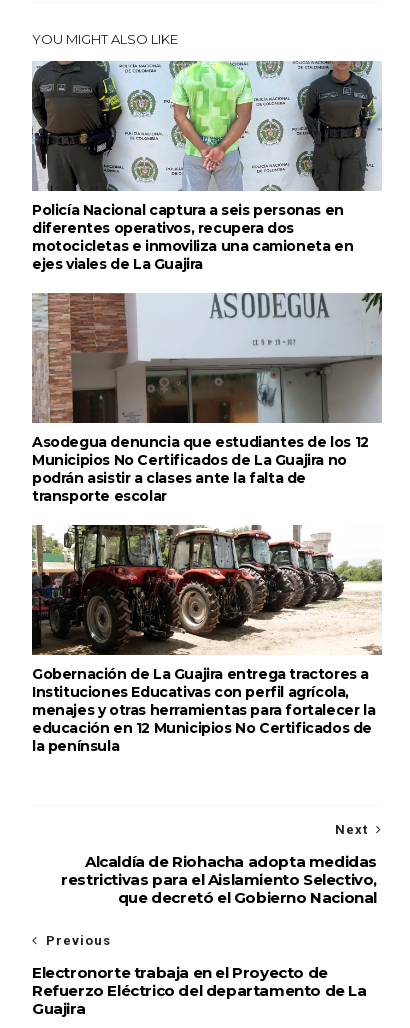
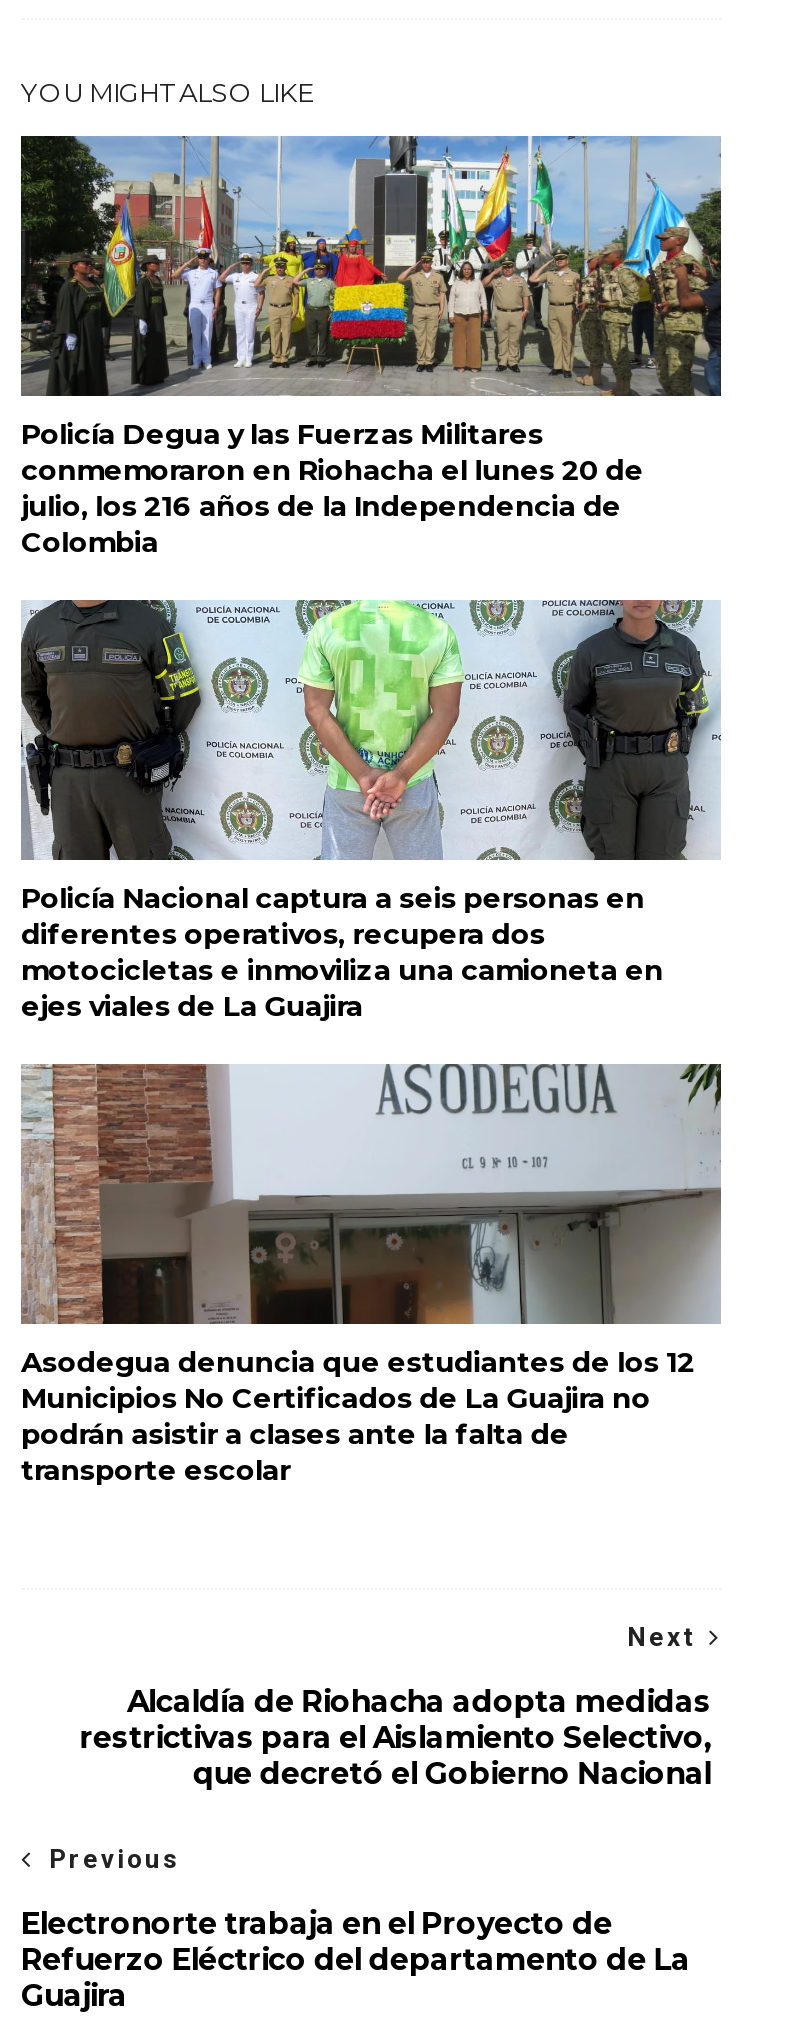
+ [image]
+ Policía Degua y las Fuerzas Militares
+ conmemoraron en Riohacha el lunes 20 de
+ julio, los 216 años de la Independencia de
+ Colombia

moved down: [image] | Policía Nacional captura a seis personas en | diferentes operativos, recupera dos | ... | podrán asistir a clases ante la falta de | transporte escolar

- [image]
- Gobernación de La Guajira entrega tractores a
- Instituciones Educativas con perfil agrícola,
- menajes y otras herramientas para fortalecer la
- educación en 12 Municipios No Certificados de
- la península
